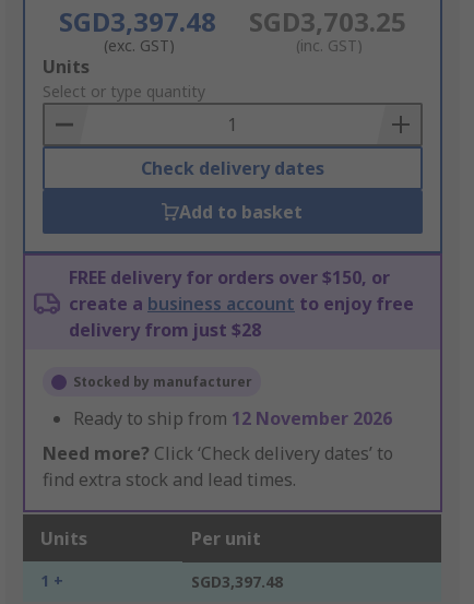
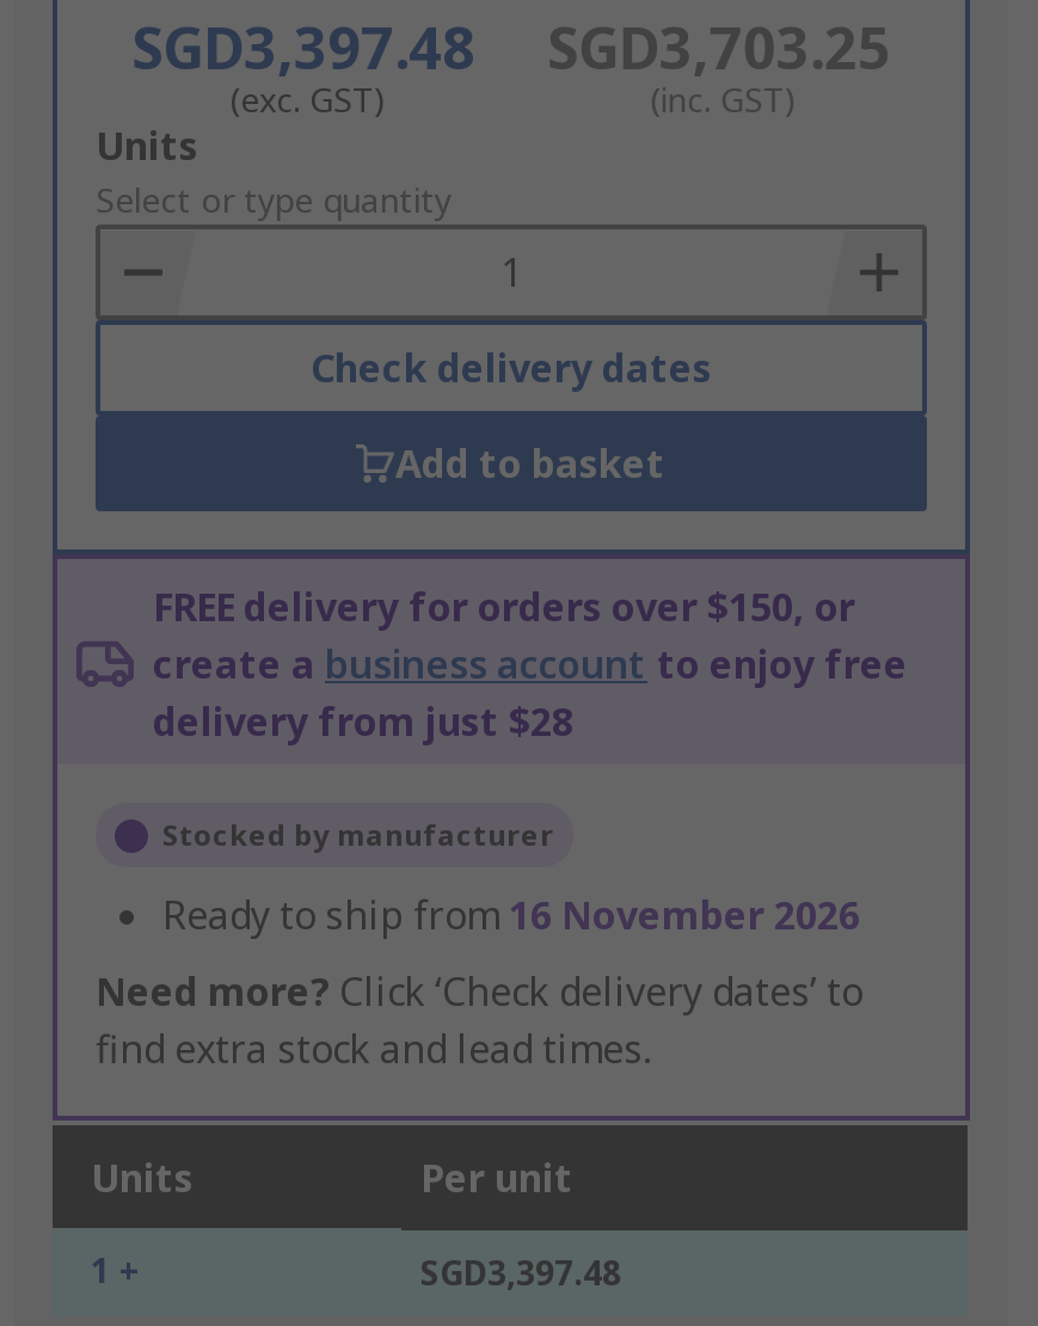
- Ready to ship from 12 November 2026
+ Ready to ship from 16 November 2026
